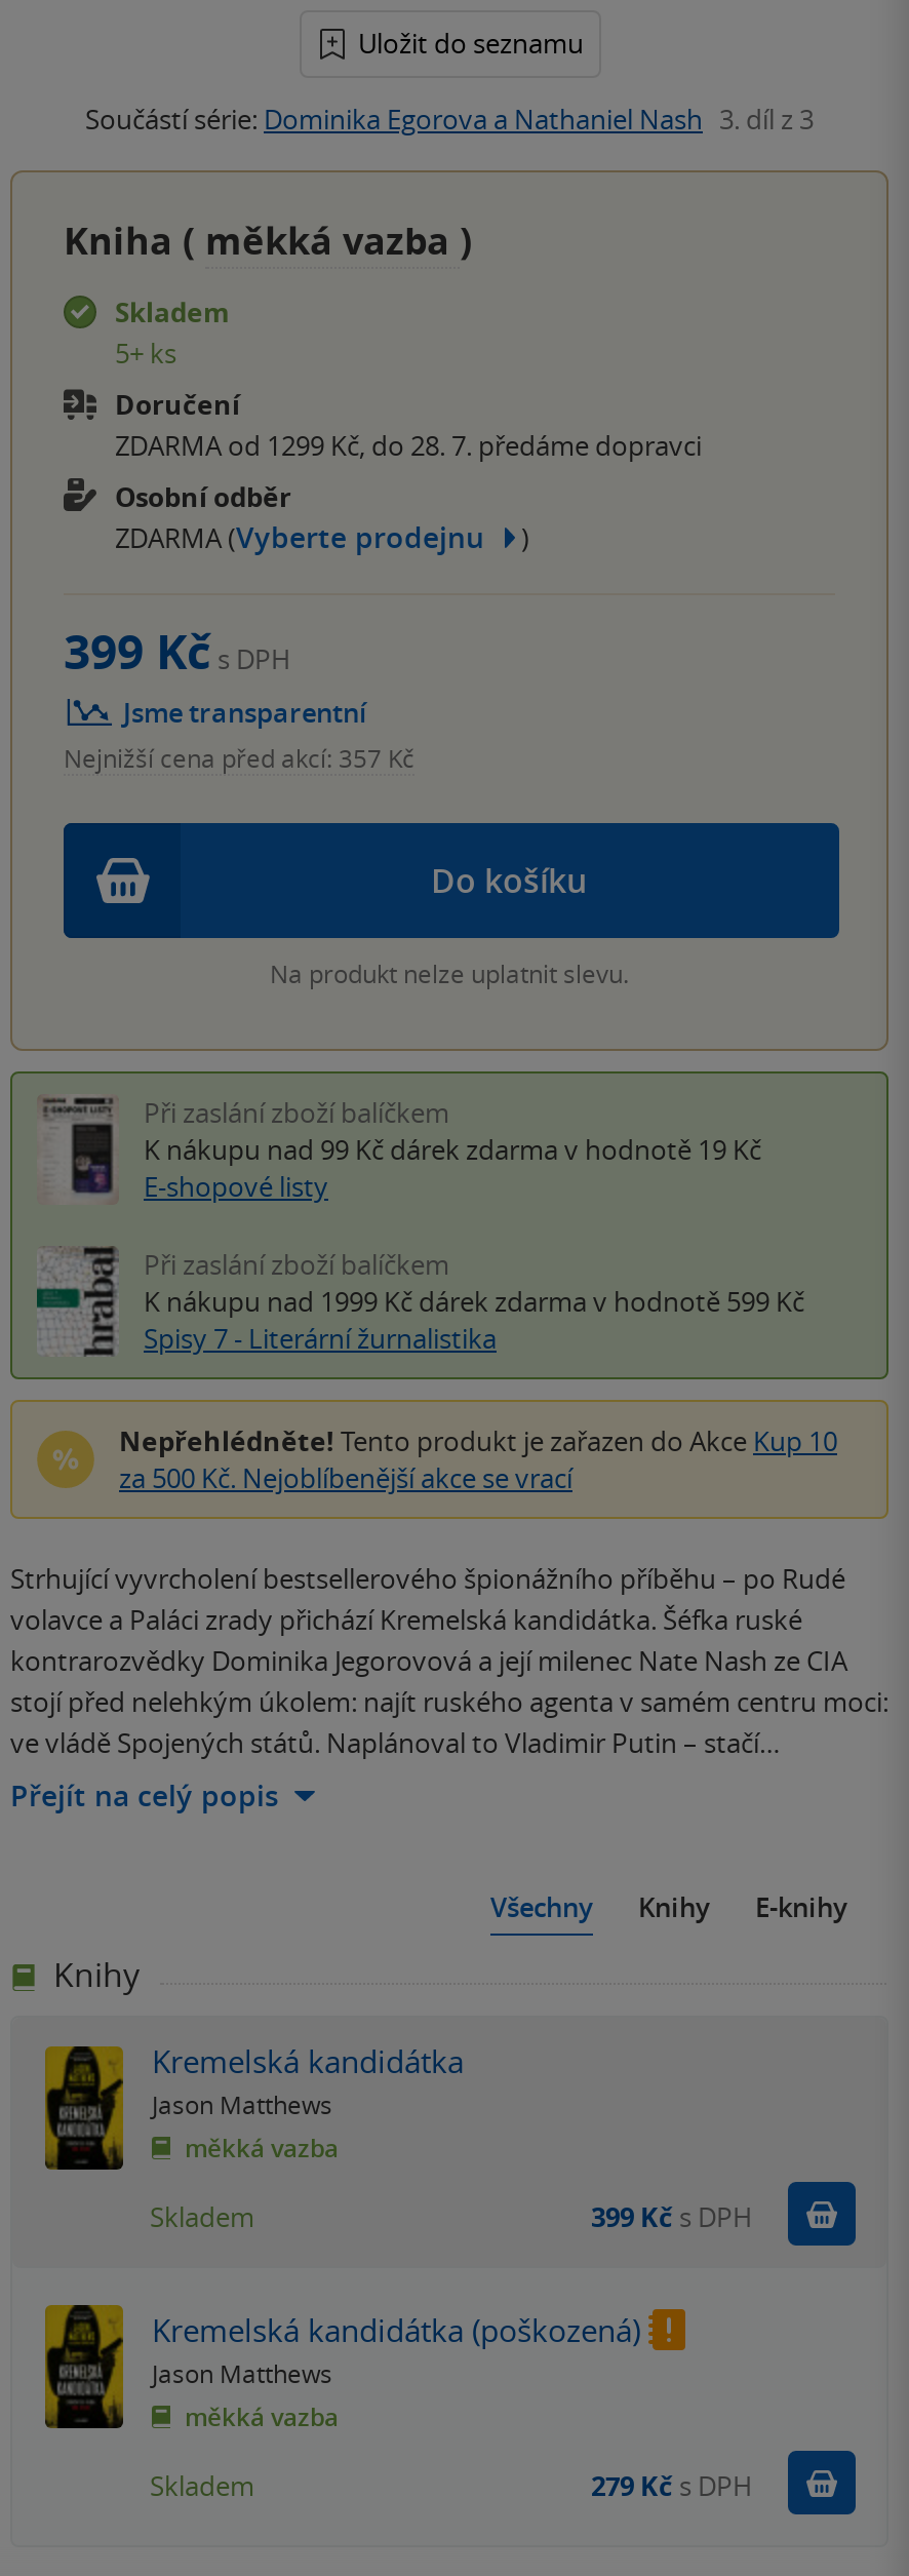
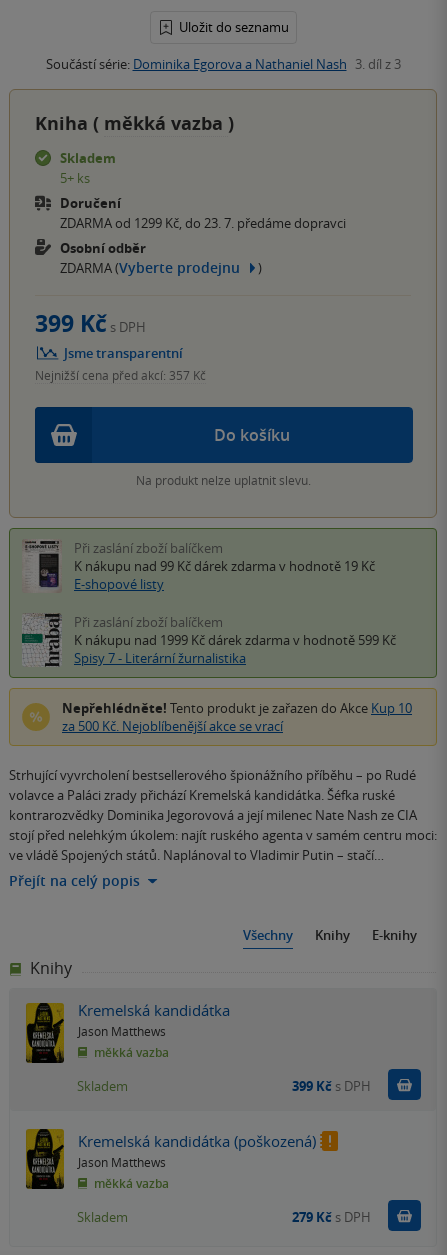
- ZDARMA od 1299 Kč, do 28. 7. předáme dopravci
+ ZDARMA od 1299 Kč, do 23. 7. předáme dopravci
